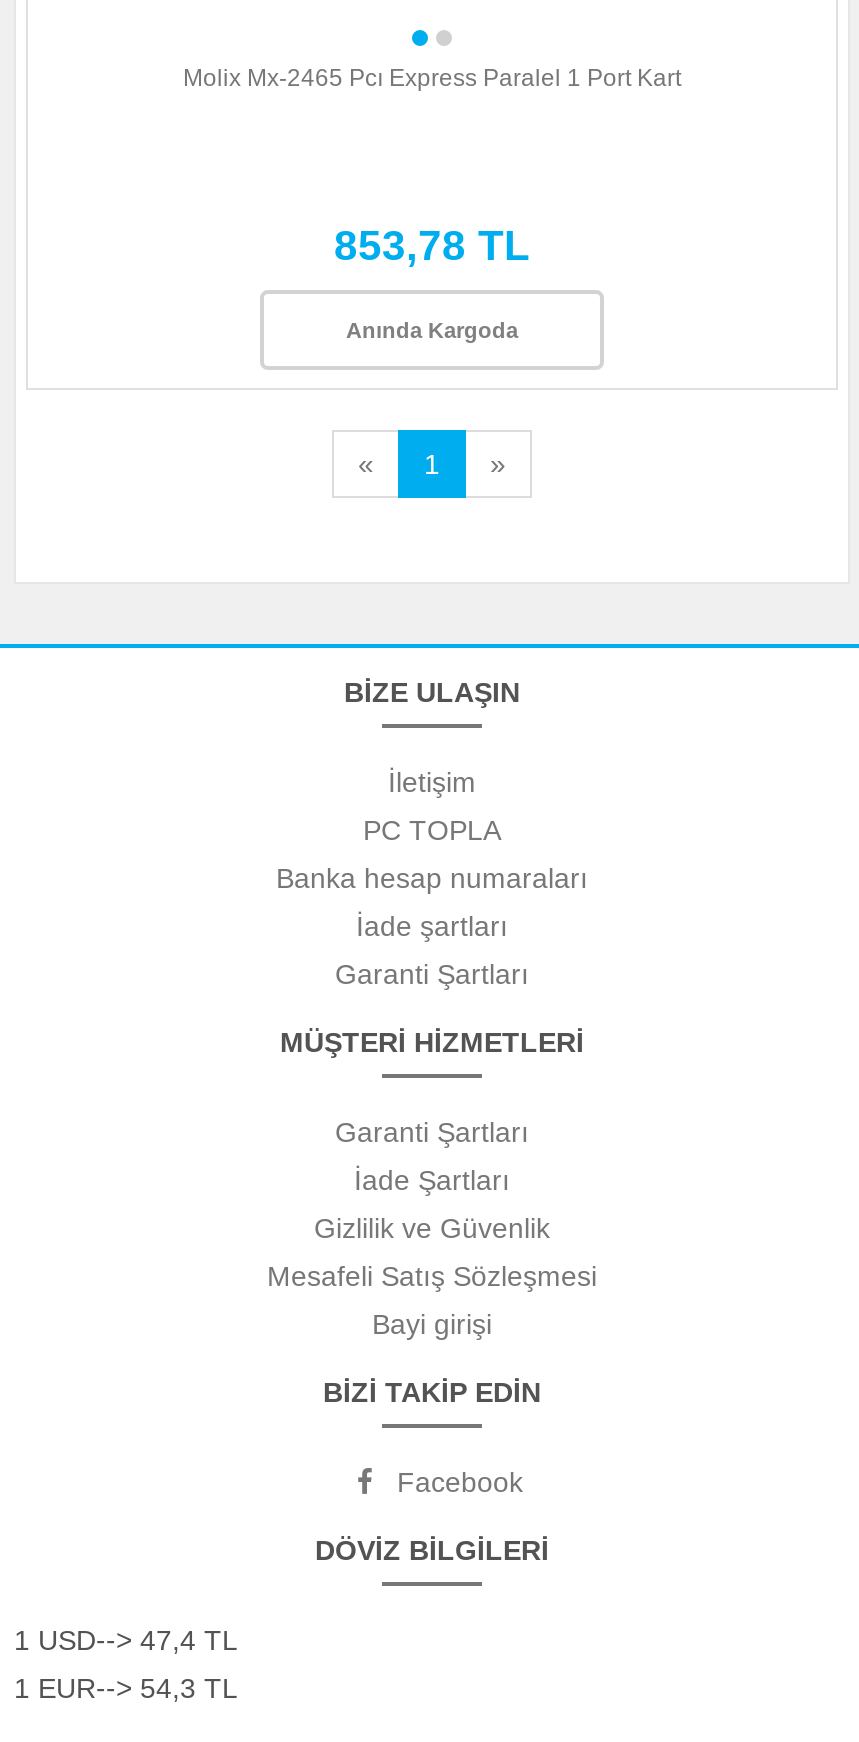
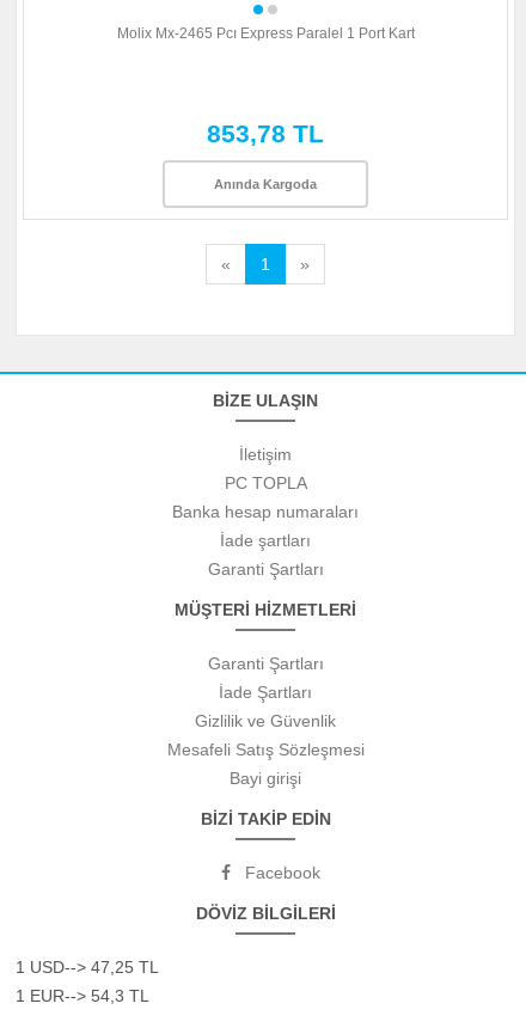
- 1 USD--> 47,4 TL
+ 1 USD--> 47,25 TL
